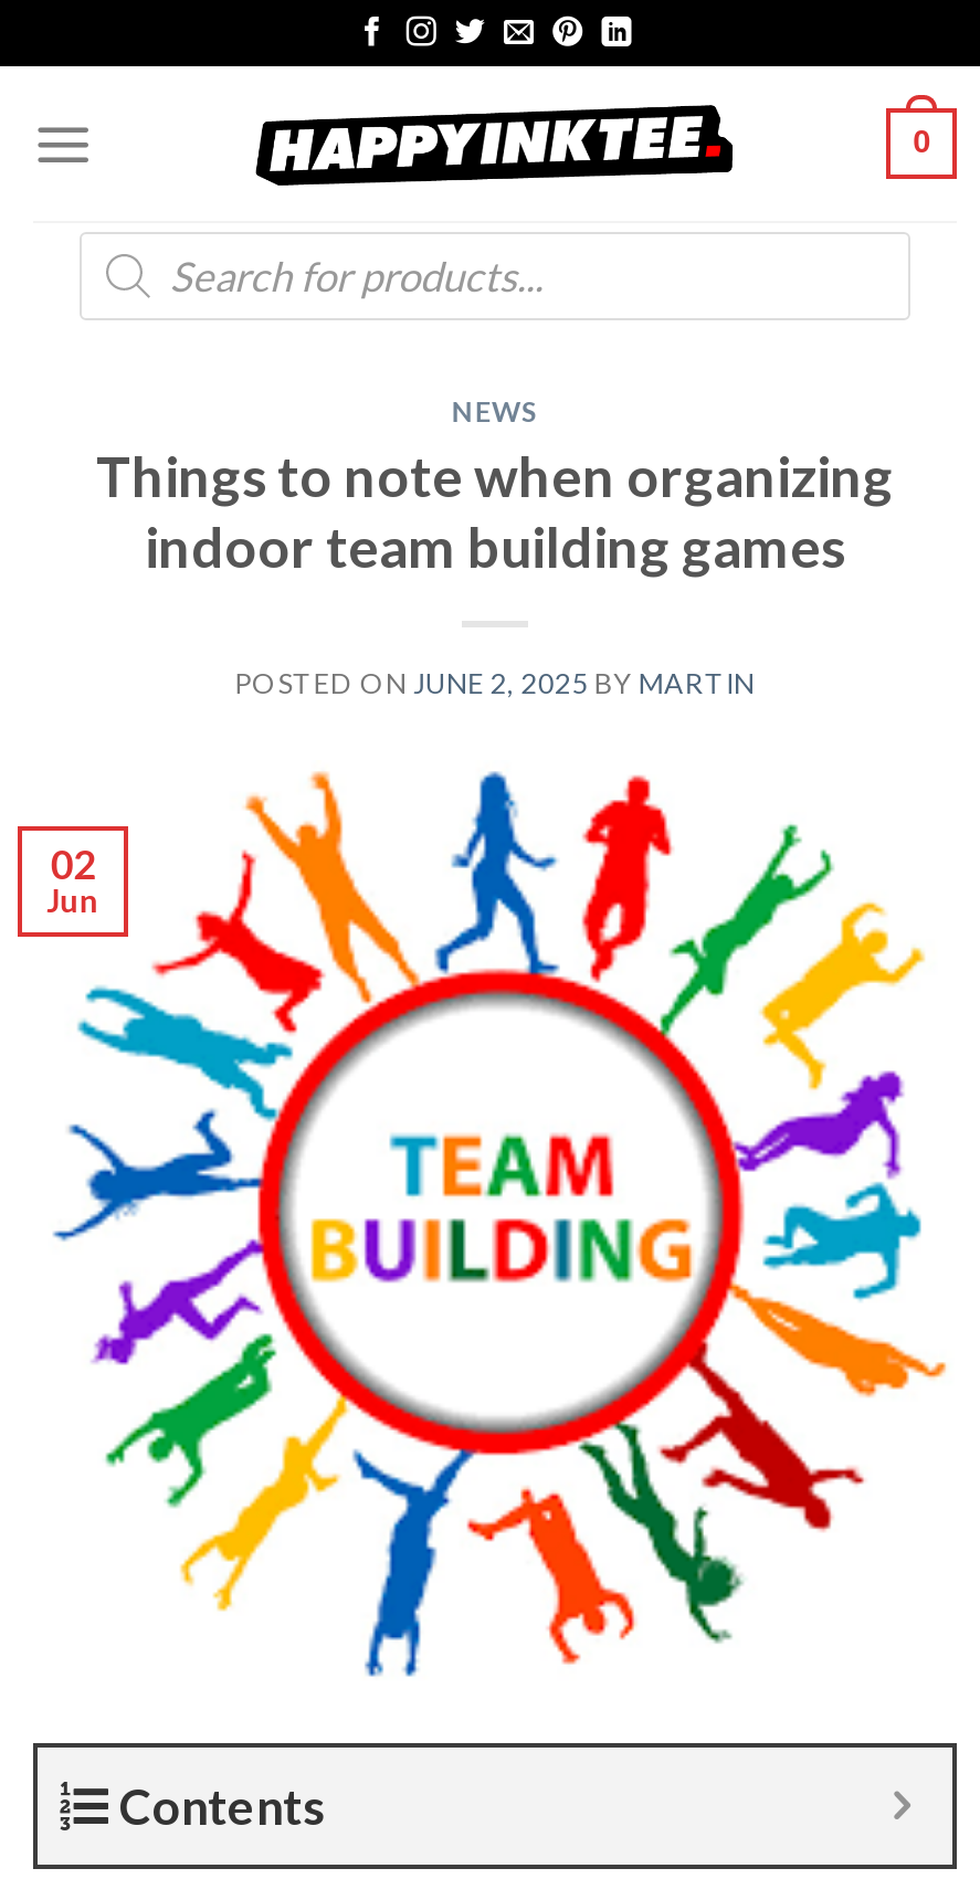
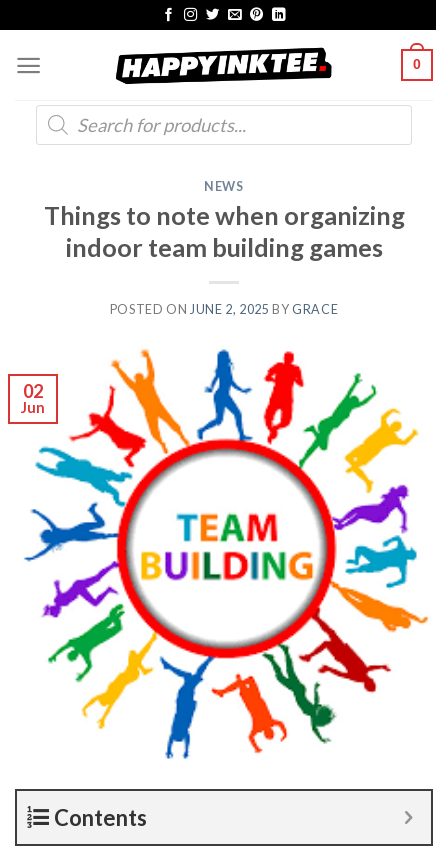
- POSTED ON JUNE 2, 2025 BY MARTIN
+ POSTED ON JUNE 2, 2025 BY GRACE
